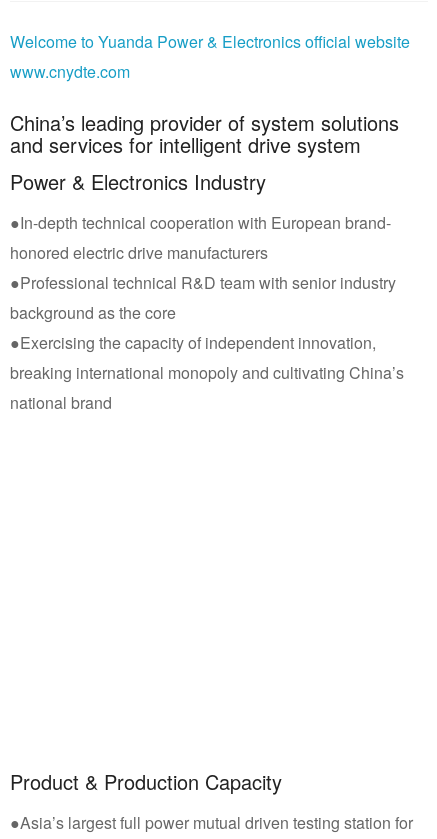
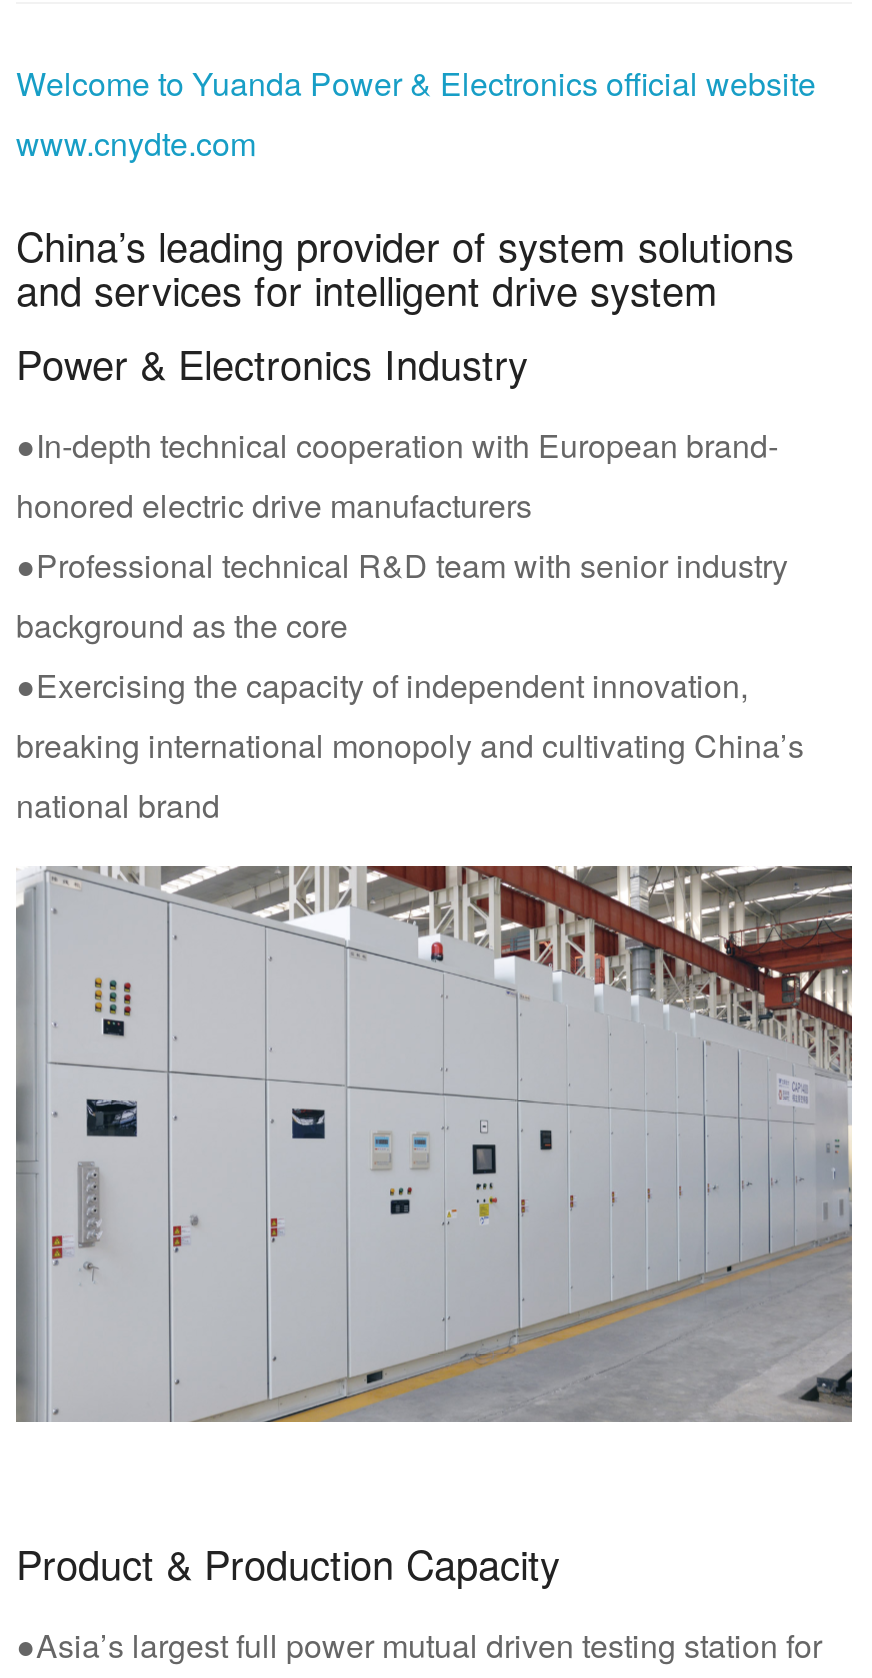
+ [image]
